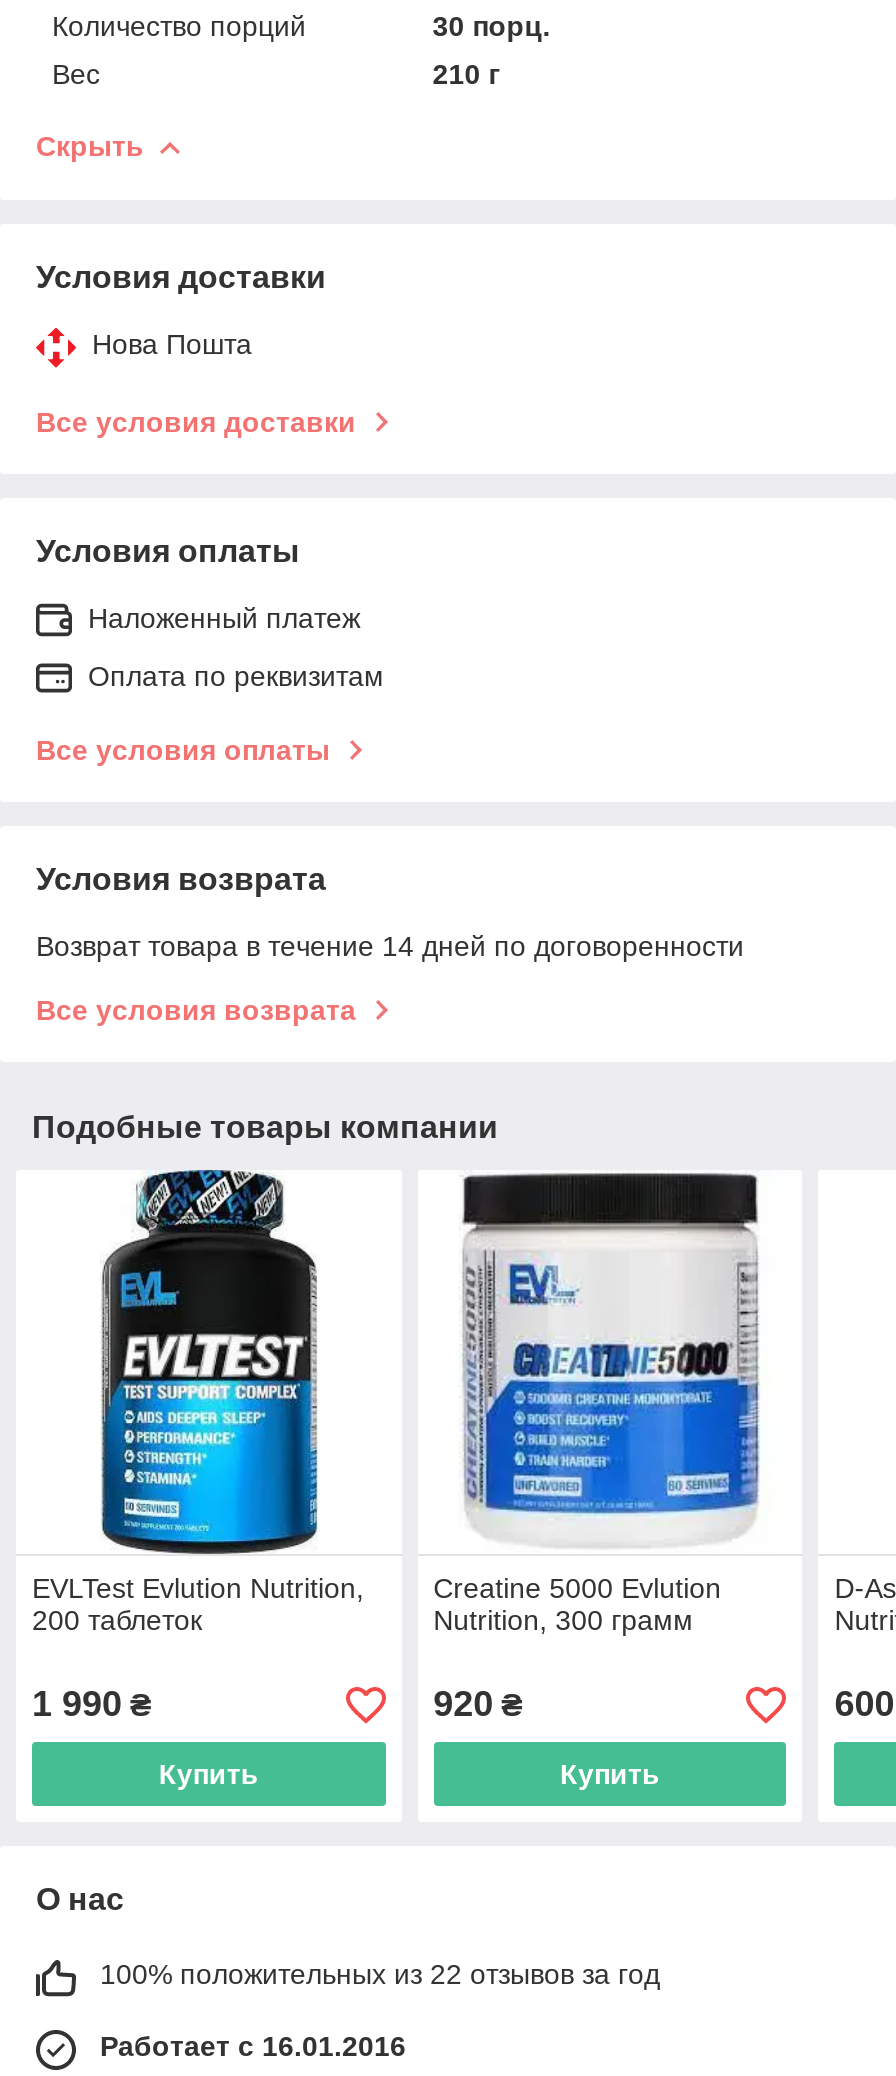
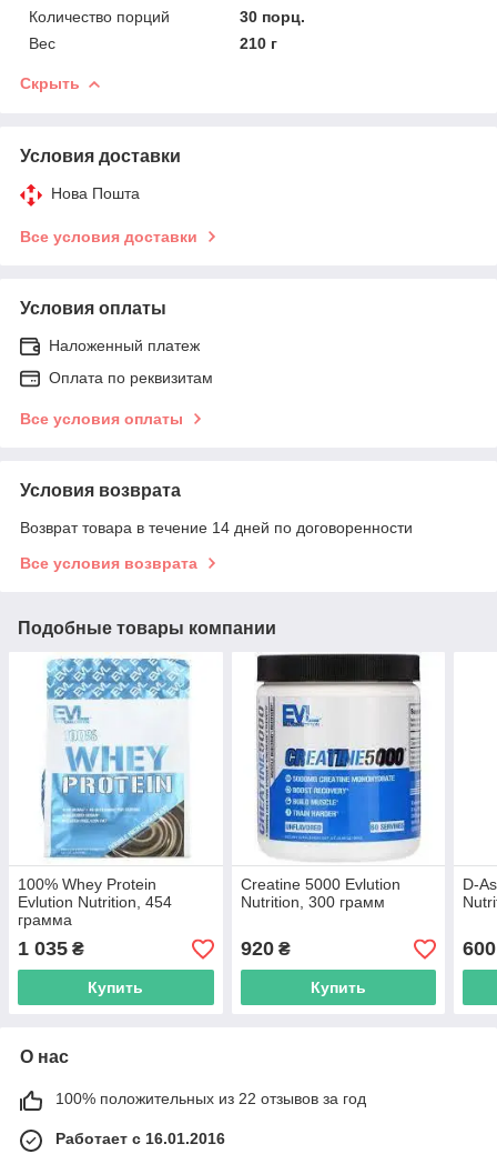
- [image]
- EVLTest Evlution Nutrition,
- 200 таблеток
- 1 990 ₴
+ [image]
+ 100% Whey Protein
+ Evlution Nutrition, 454
+ грамма
+ 1 035 ₴
